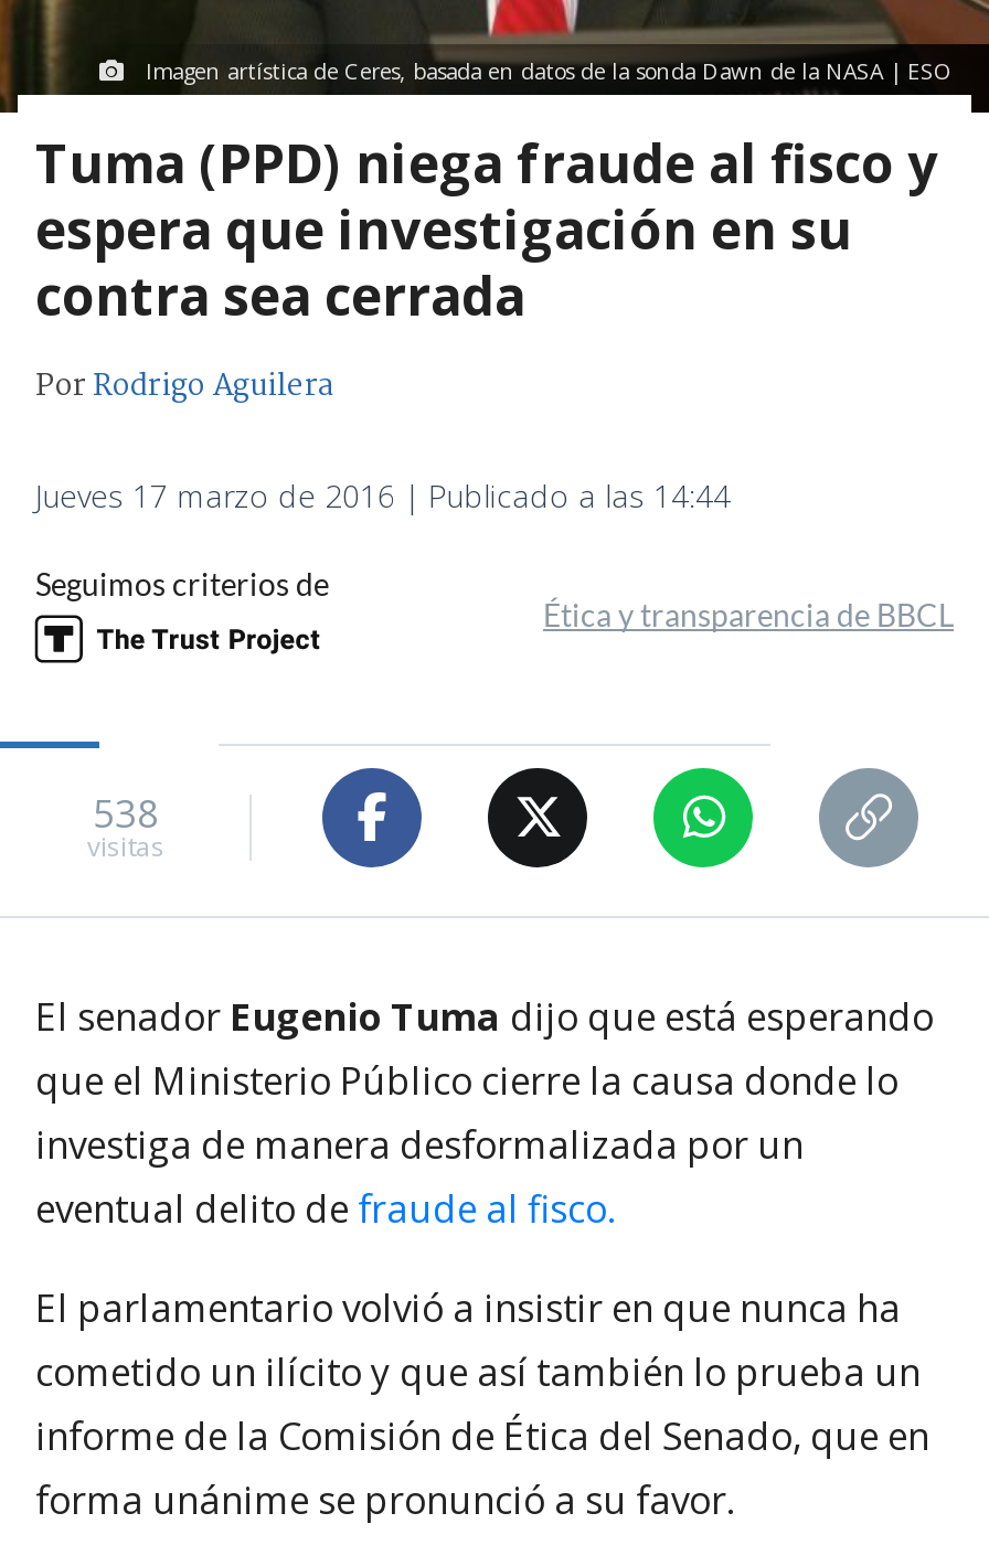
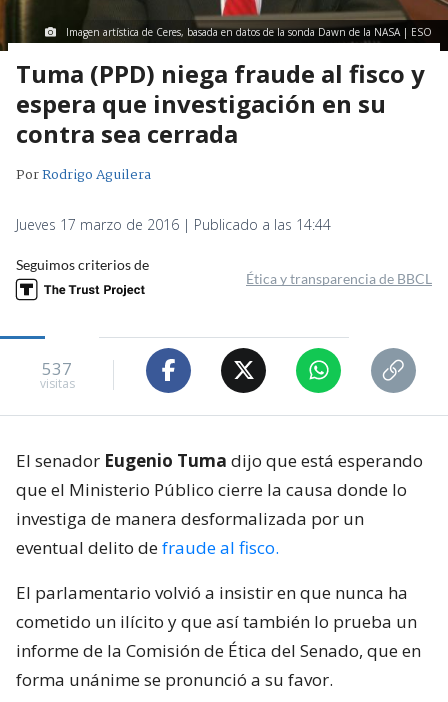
- 538
+ 537
